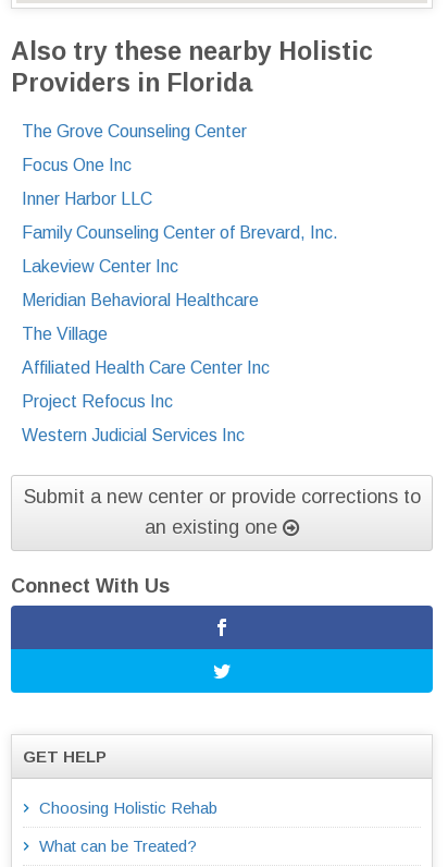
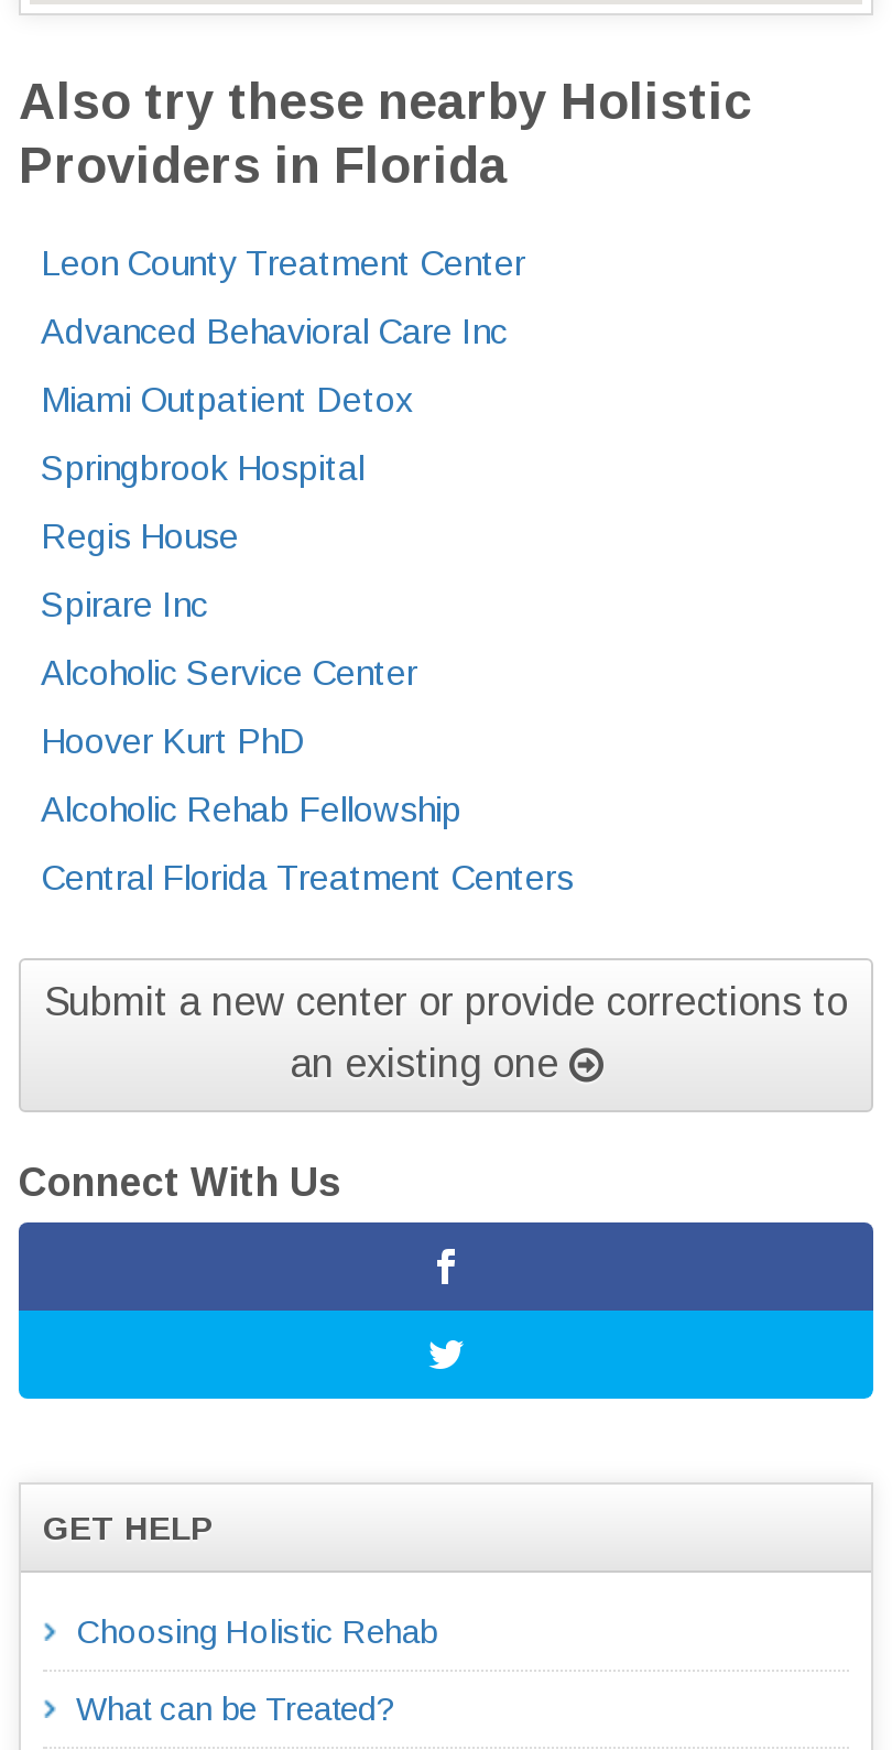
- The Grove Counseling Center
+ Leon County Treatment Center

- Focus One Inc
+ Advanced Behavioral Care Inc

- Inner Harbor LLC
+ Miami Outpatient Detox

- Family Counseling Center of Brevard, Inc.
+ Springbrook Hospital

- Lakeview Center Inc
+ Regis House

- Meridian Behavioral Healthcare
+ Spirare Inc

- The Village
+ Alcoholic Service Center

- Affiliated Health Care Center Inc
+ Hoover Kurt PhD

- Project Refocus Inc
+ Alcoholic Rehab Fellowship

- Western Judicial Services Inc
+ Central Florida Treatment Centers
